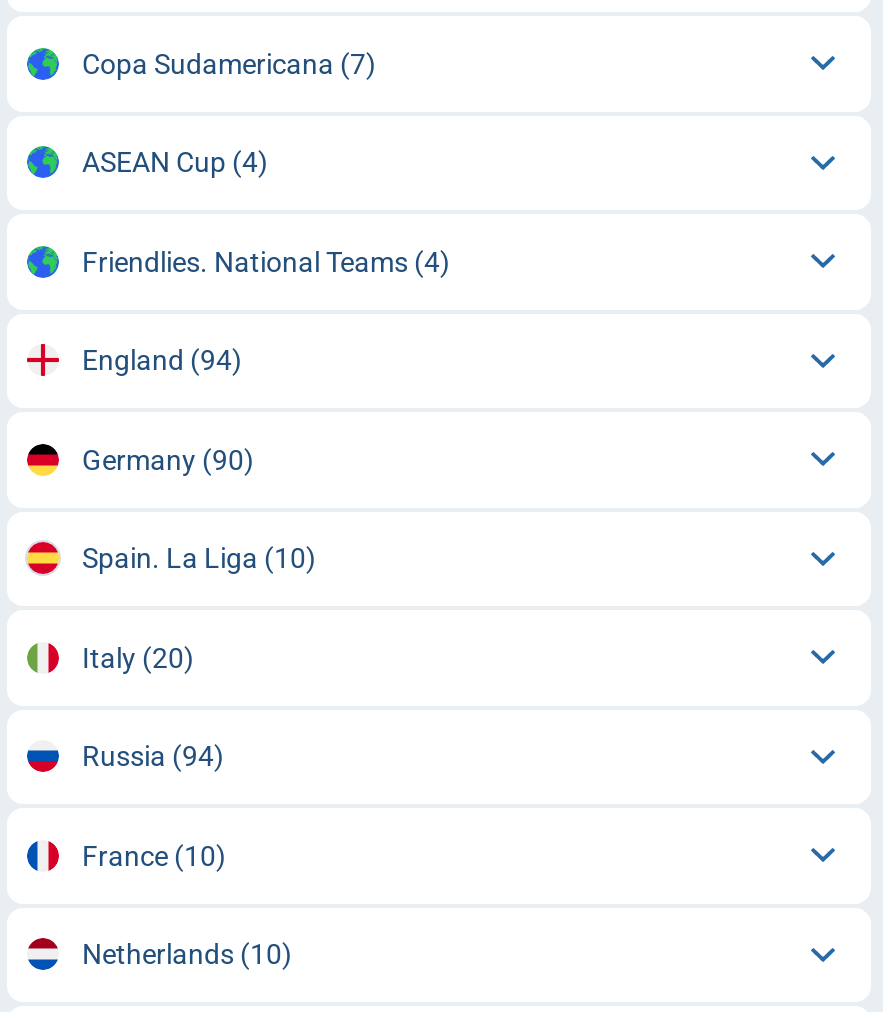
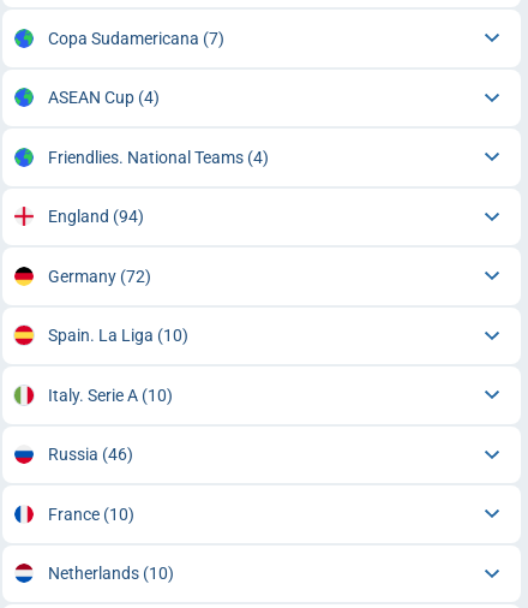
- Germany (90)
+ Germany (72)

- Italy (20)
+ Italy. Serie A (10)

- Russia (94)
+ Russia (46)
